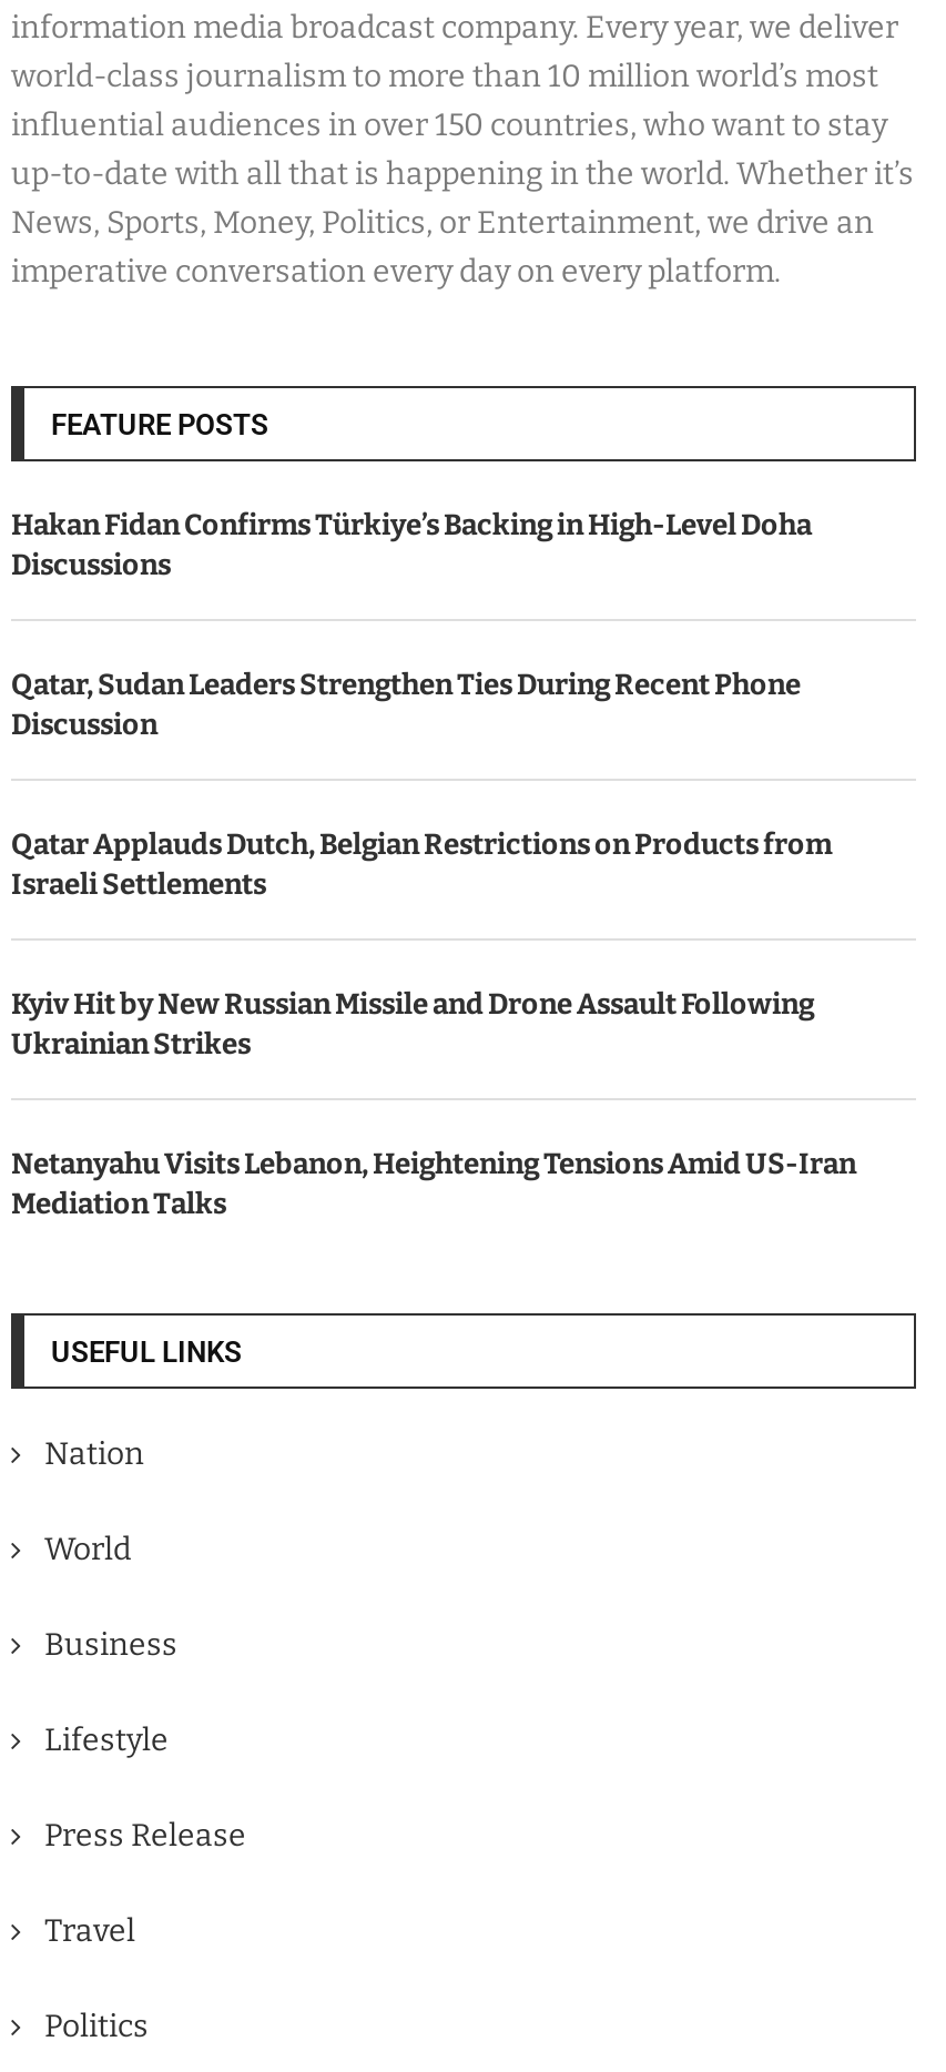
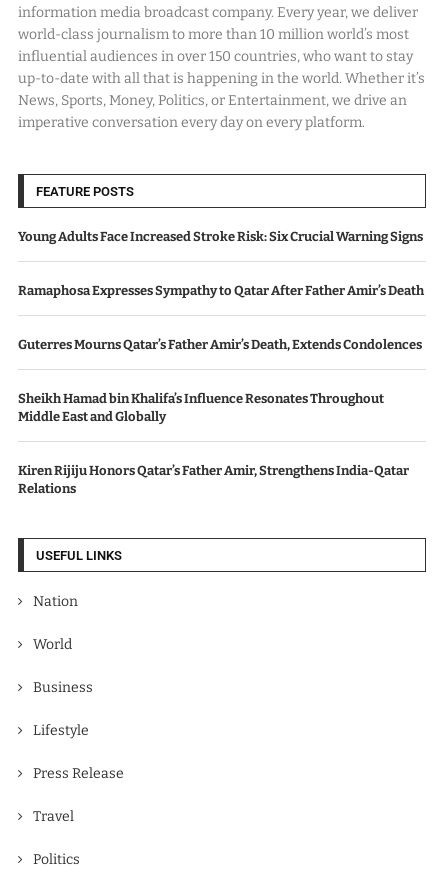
- Hakan Fidan Confirms Türkiye’s Backing in High-Level Doha
- Discussions
+ Young Adults Face Increased Stroke Risk: Six Crucial Warning Signs

- Qatar, Sudan Leaders Strengthen Ties During Recent Phone
- Discussion
+ Ramaphosa Expresses Sympathy to Qatar After Father Amir’s Death

- Qatar Applauds Dutch, Belgian Restrictions on Products from
- Israeli Settlements
+ Guterres Mourns Qatar’s Father Amir’s Death, Extends Condolences

- Kyiv Hit by New Russian Missile and Drone Assault Following
- Ukrainian Strikes
+ Sheikh Hamad bin Khalifa’s Influence Resonates Throughout
+ Middle East and Globally

- Netanyahu Visits Lebanon, Heightening Tensions Amid US-Iran
- Mediation Talks
+ Kiren Rijiju Honors Qatar’s Father Amir, Strengthens India-Qatar
+ Relations
